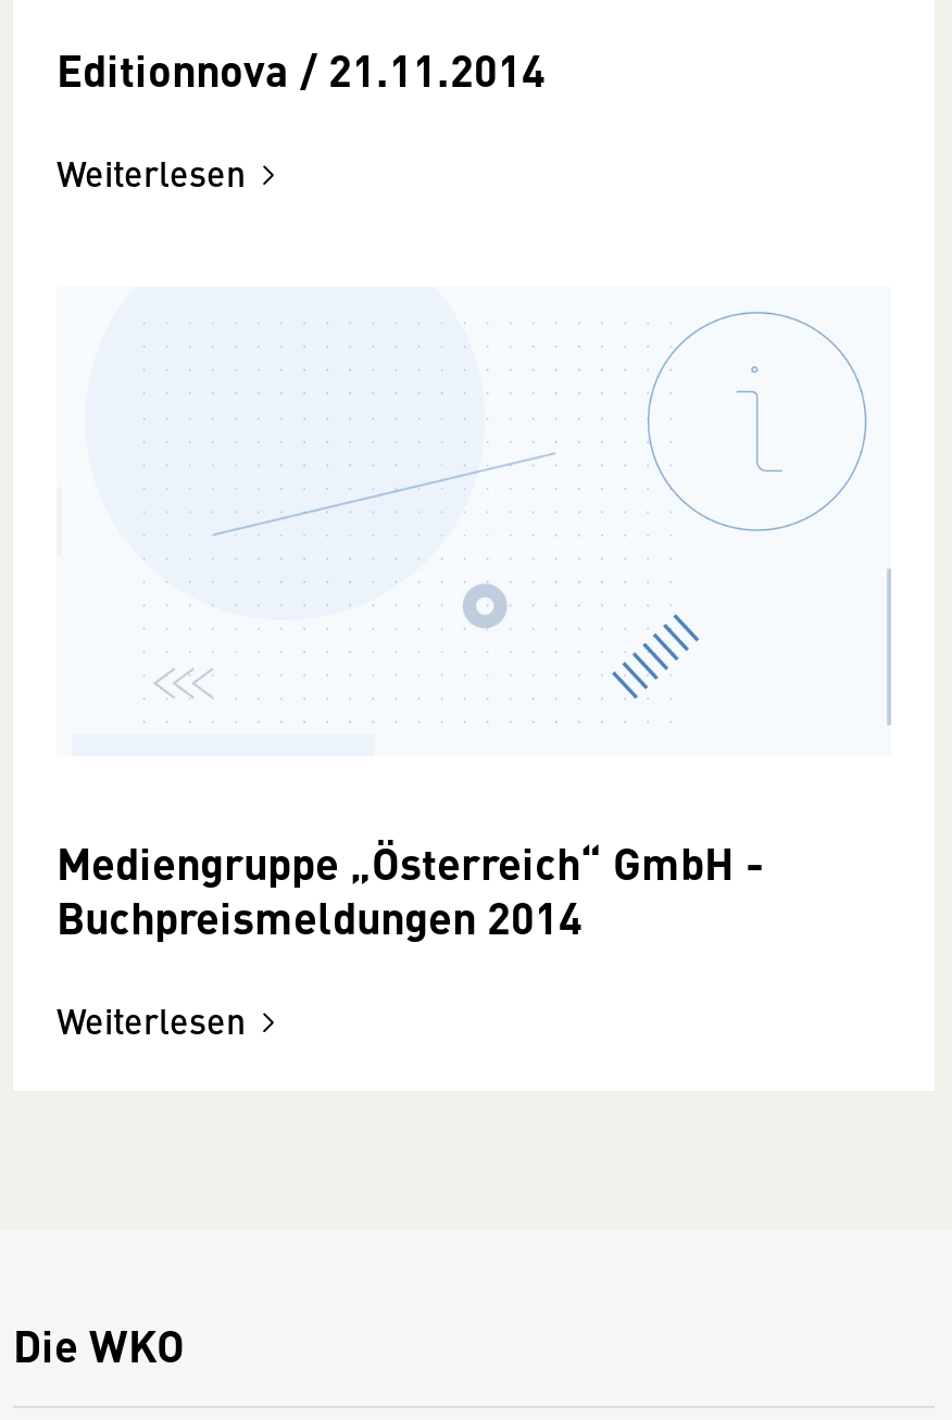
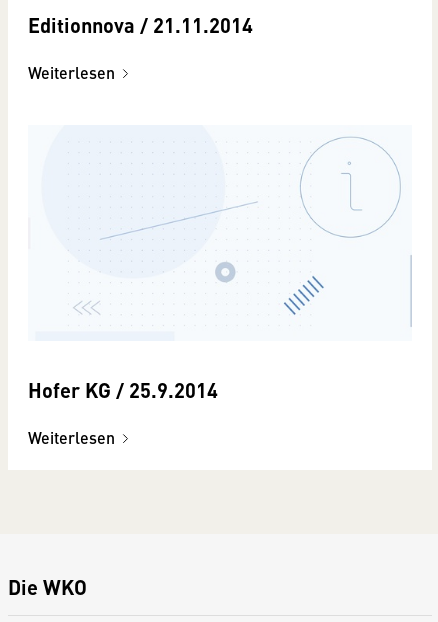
- Mediengruppe „Österreich“ GmbH -
- Buchpreismeldungen 2014
+ Hofer KG / 25.9.2014
